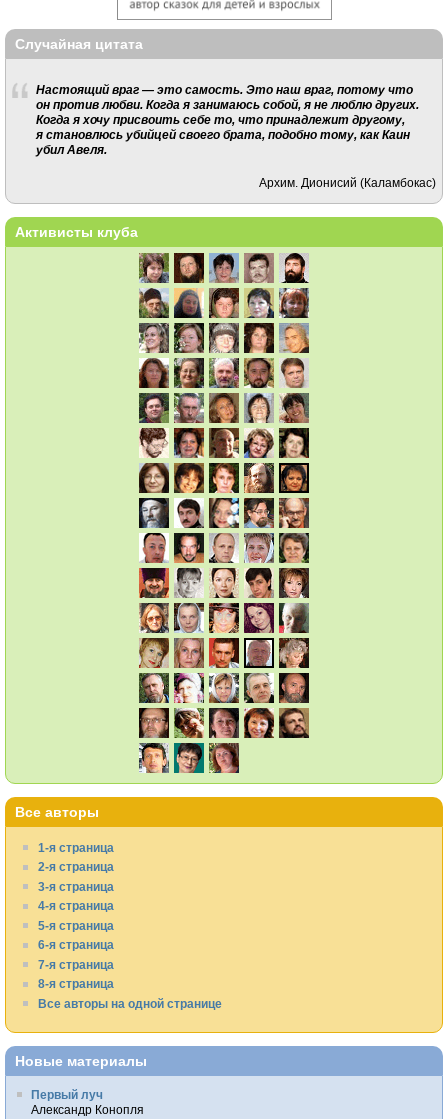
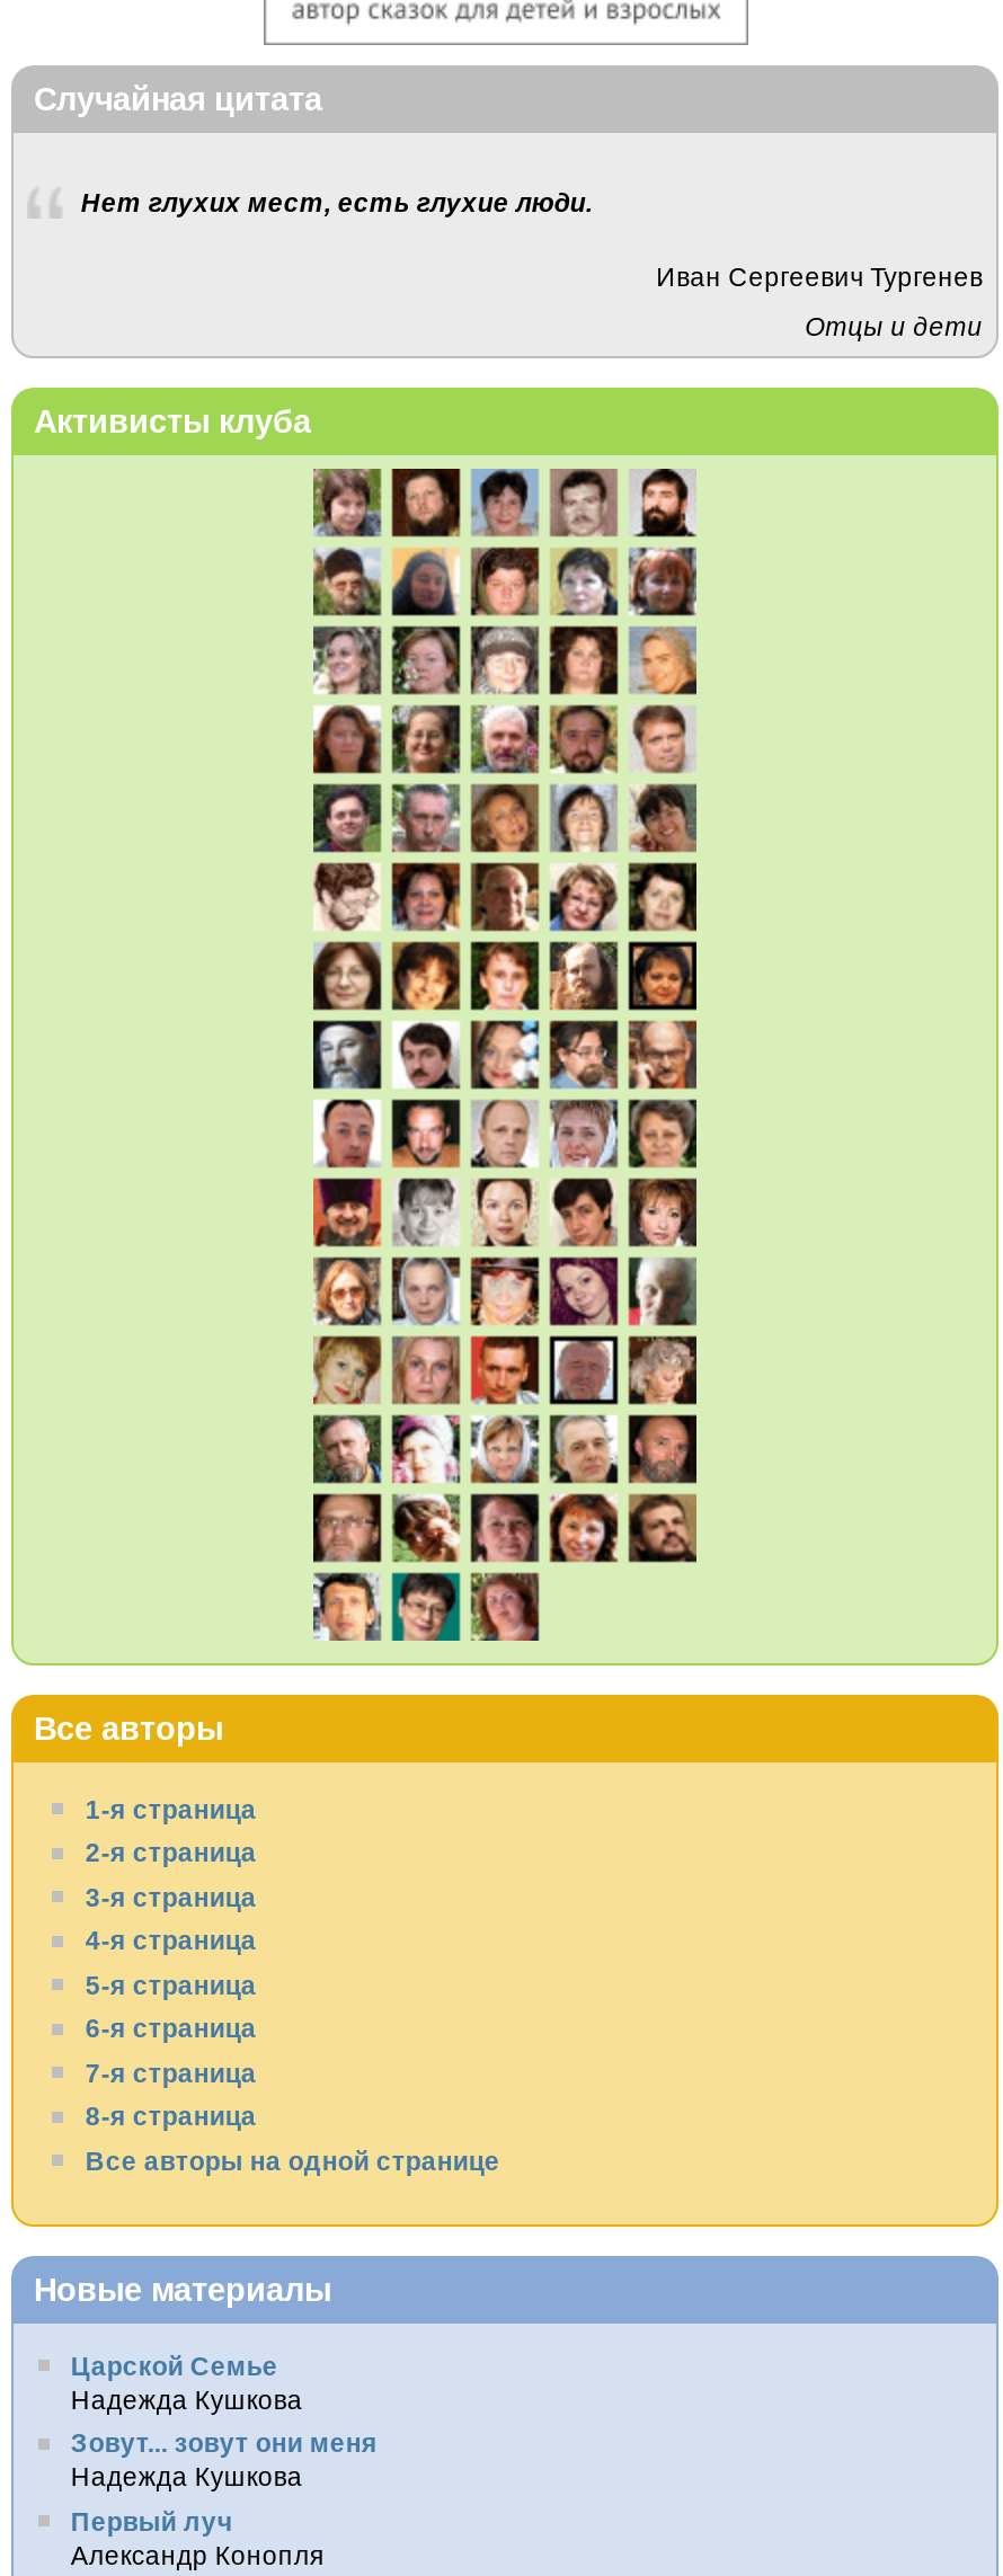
- Настоящий враг — это самость. Это наш враг, потому что
- он против любви. Когда я занимаюсь собой, я не люблю других.
- Когда я хочу присвоить себе то, что принадлежит другому,
- я становлюсь убийцей своего брата, подобно тому, как Каин
- убил Авеля.
- Архим. Дионисий (Каламбокас)
+ Нет глухих мест, есть глухие люди.
+ Иван Сергеевич Тургенев
+ Отцы и дети

moved up: [image] | Активисты клуба | Все авторы | ... | Все авторы на одной странице | Новые материалы

+ Царской Семье
+ Надежда Кушкова
+ Зовут... зовут они меня
+ Надежда Кушкова
